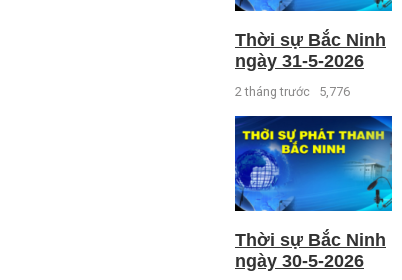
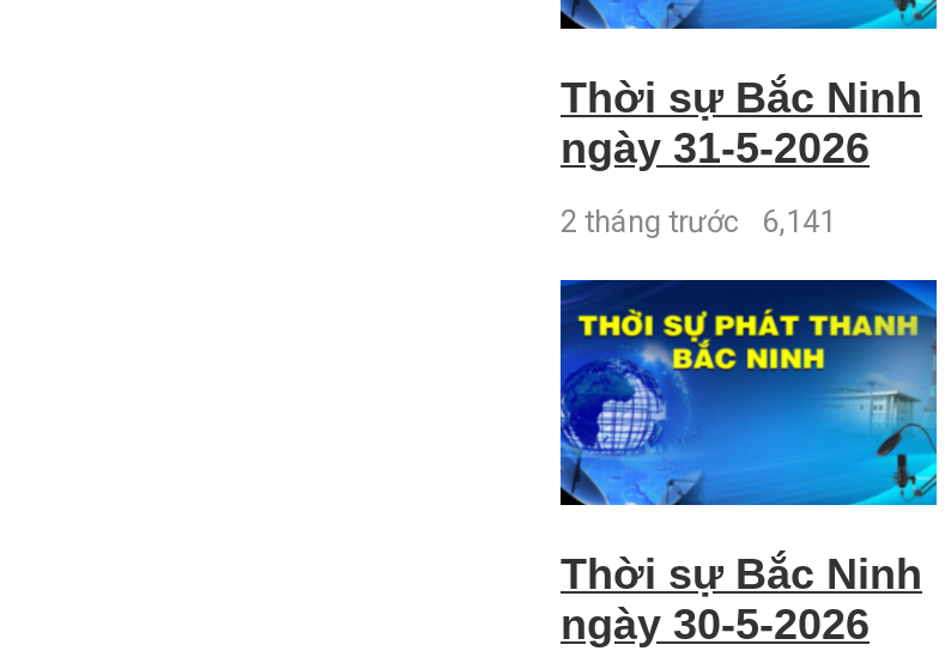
- 2 tháng trước 5,776
+ 2 tháng trước 6,141
